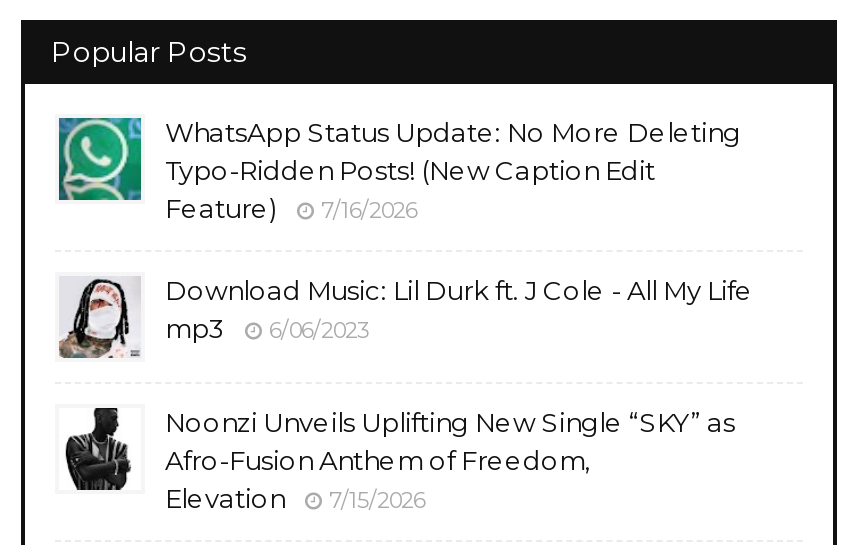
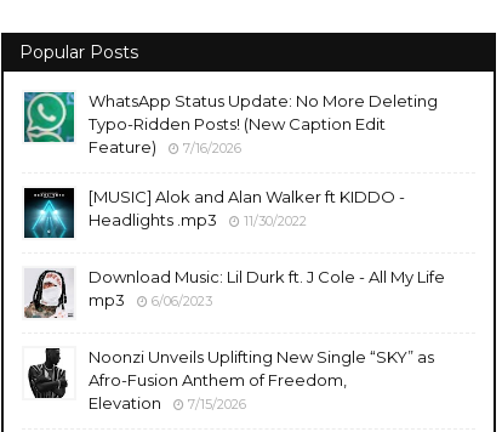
+ [image]
+ [MUSIC] Alok and Alan Walker ft KIDDO -
+ Headlights .mp3
+ 11/30/2022
